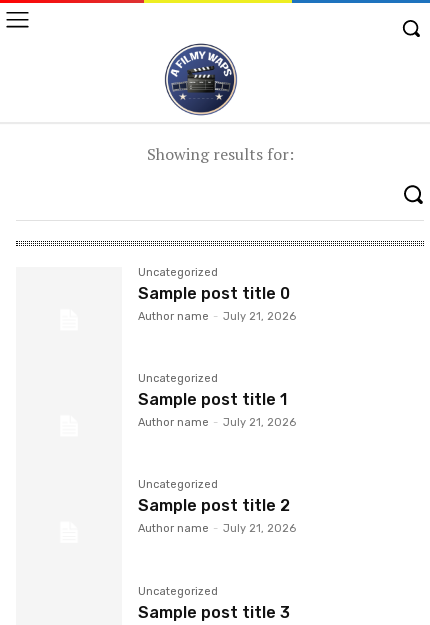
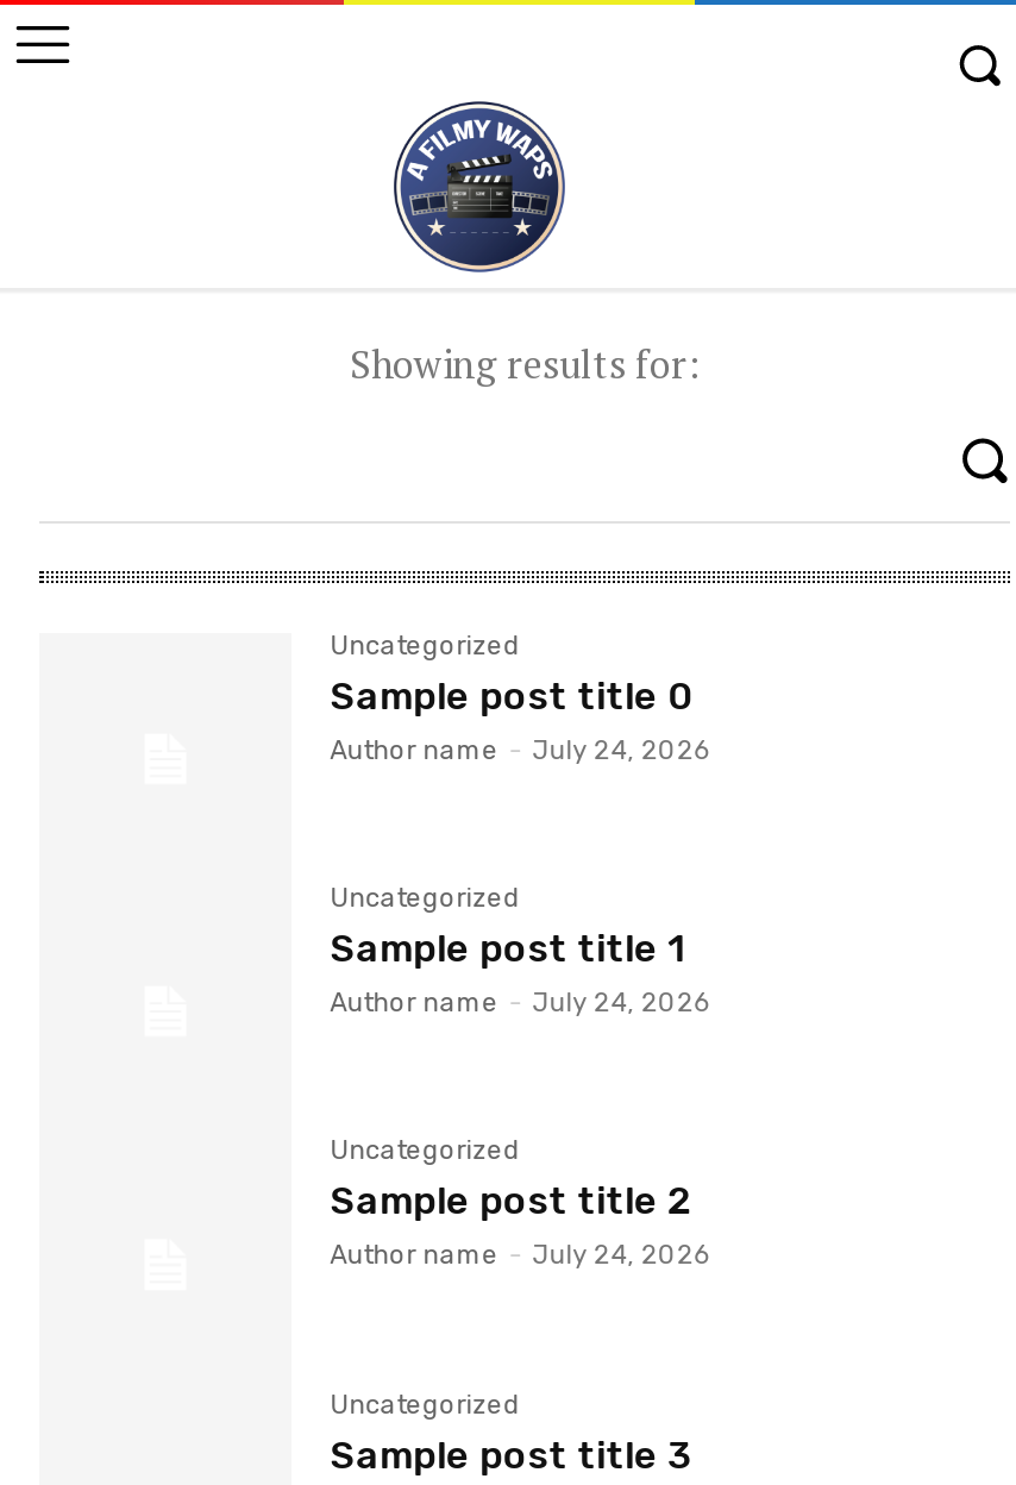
- Author name - July 21, 2026
+ Author name - July 24, 2026

- Author name - July 21, 2026
+ Author name - July 24, 2026

- Author name - July 21, 2026
+ Author name - July 24, 2026
